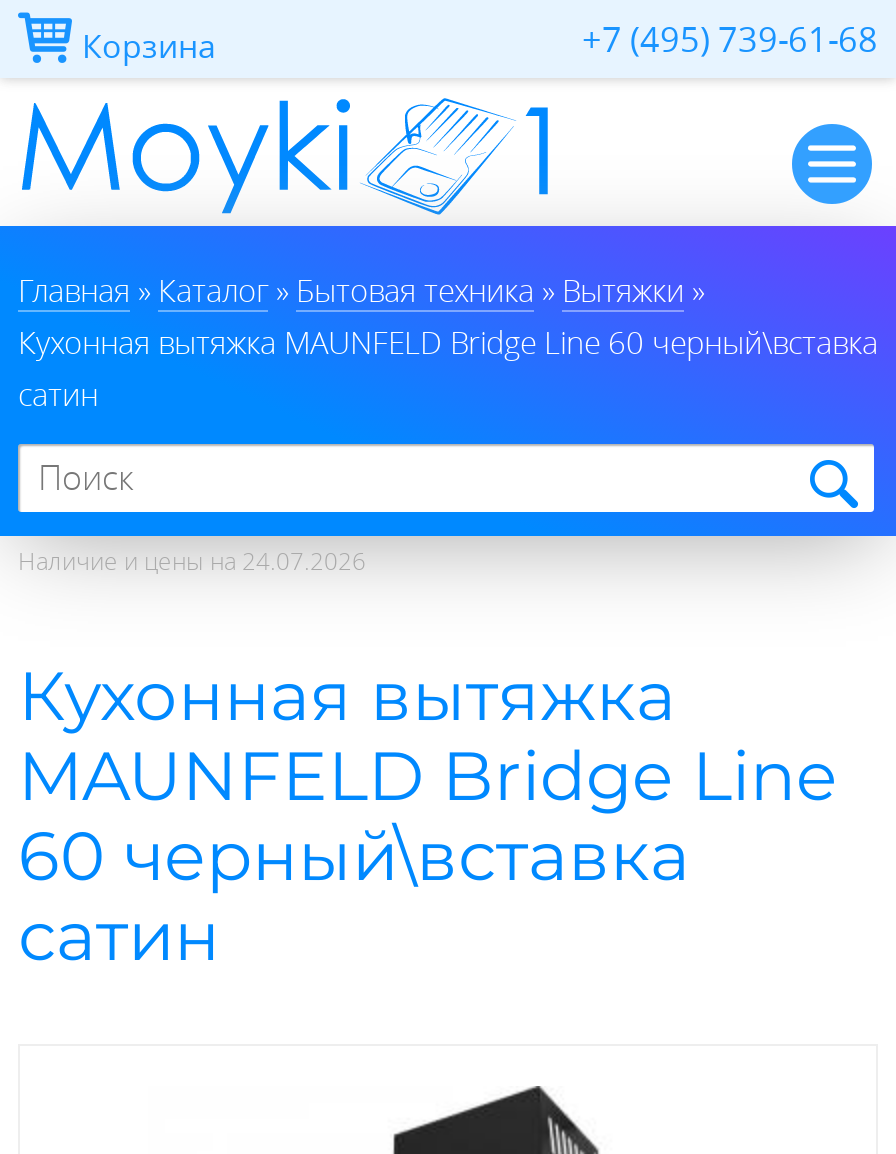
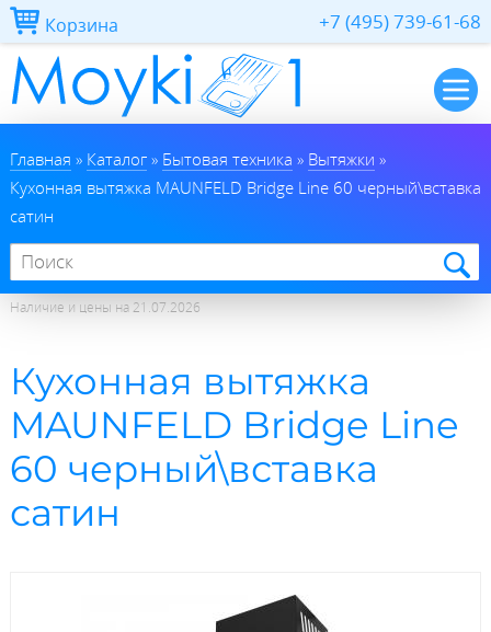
- Наличие и цены на 24.07.2026
+ Наличие и цены на 21.07.2026
